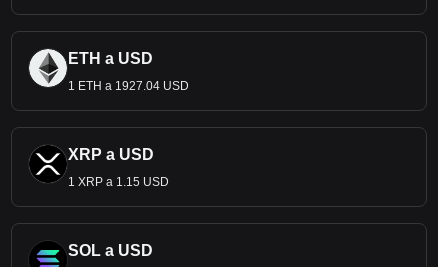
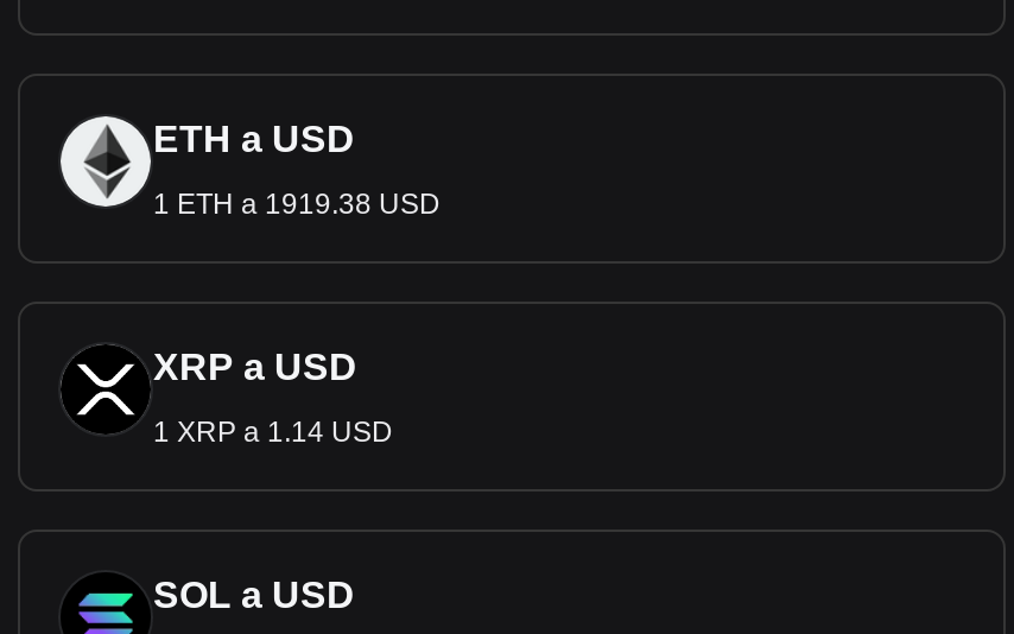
- 1 ETH a 1927.04 USD
+ 1 ETH a 1919.38 USD

- 1 XRP a 1.15 USD
+ 1 XRP a 1.14 USD
